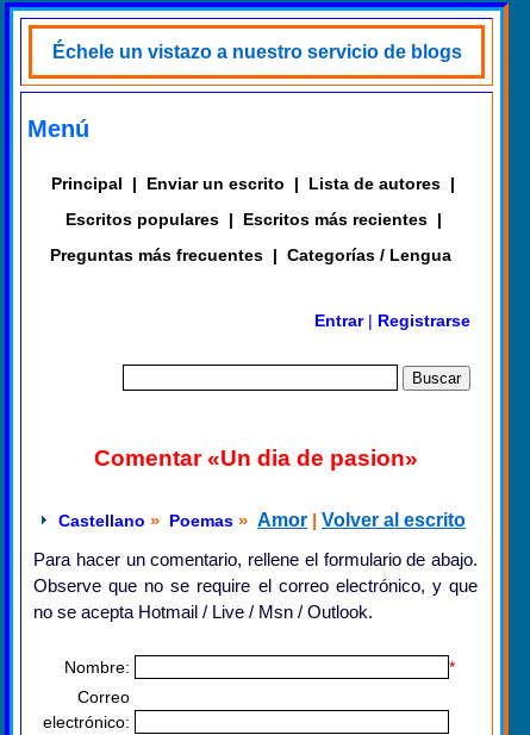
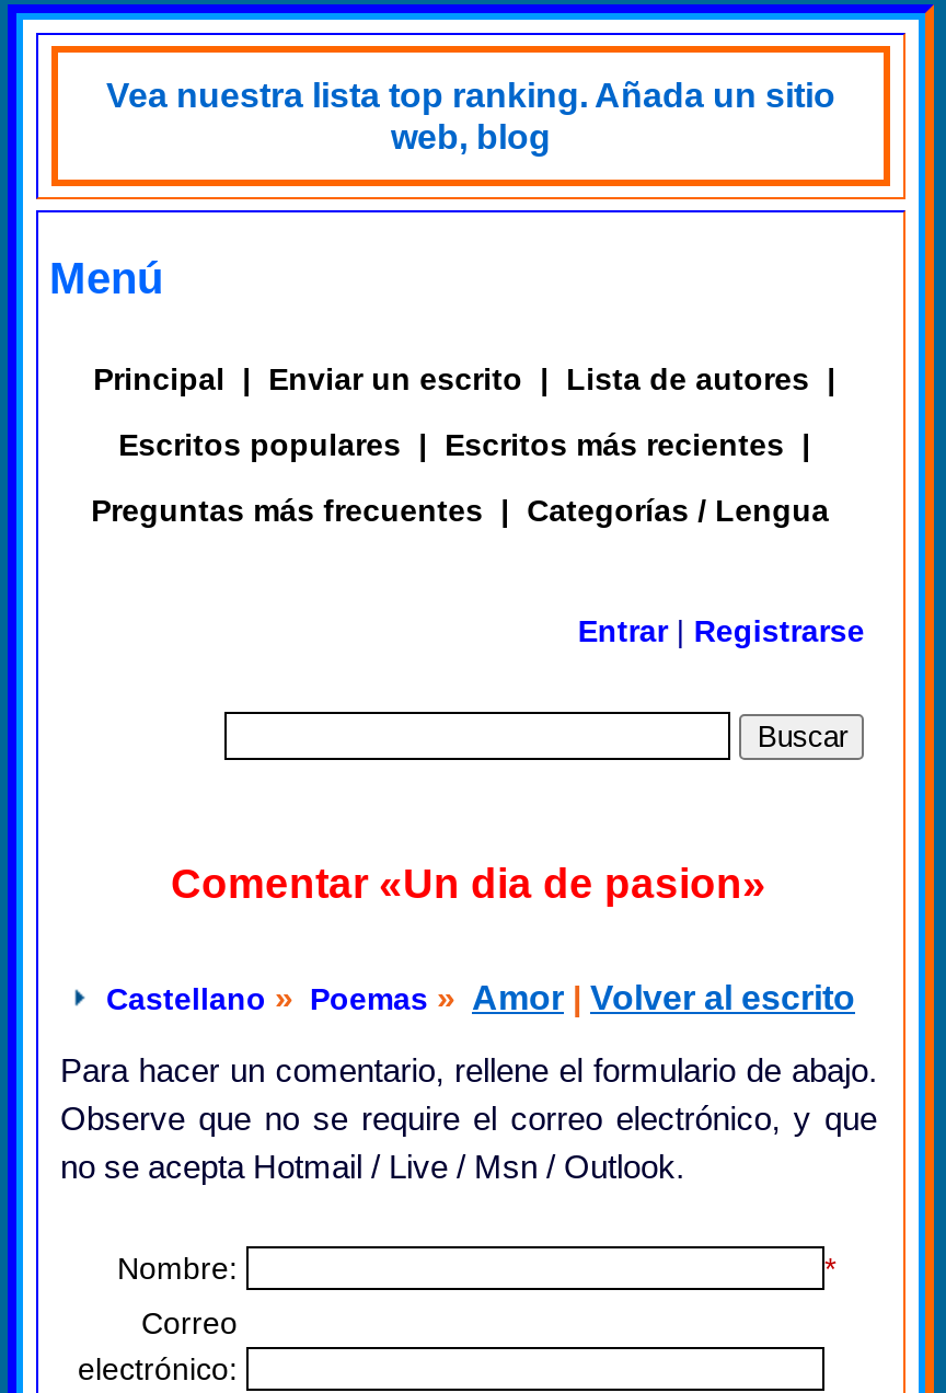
- Échele un vistazo a nuestro servicio de blogs
+ Vea nuestra lista top ranking. Añada un sitio
+ web, blog
